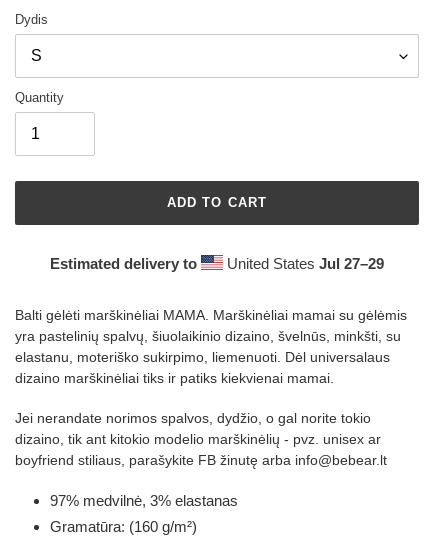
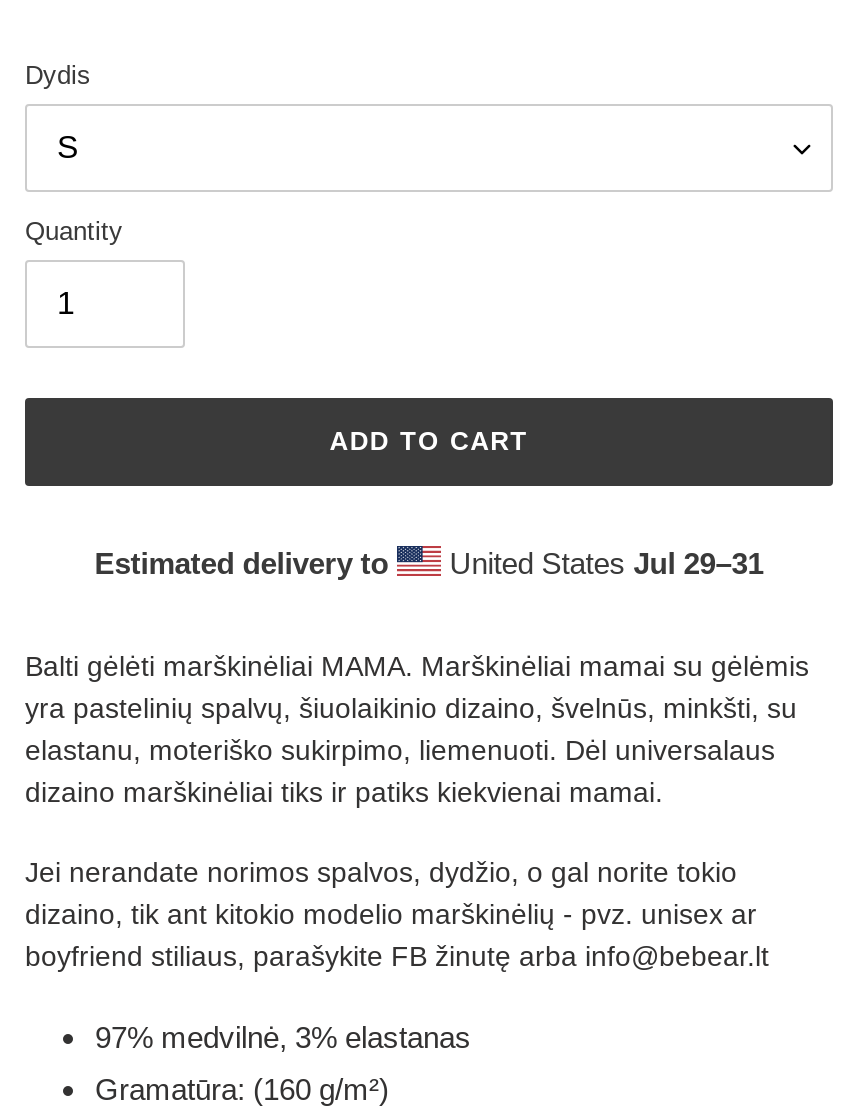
- United States Jul 27–29
+ United States Jul 29–31
